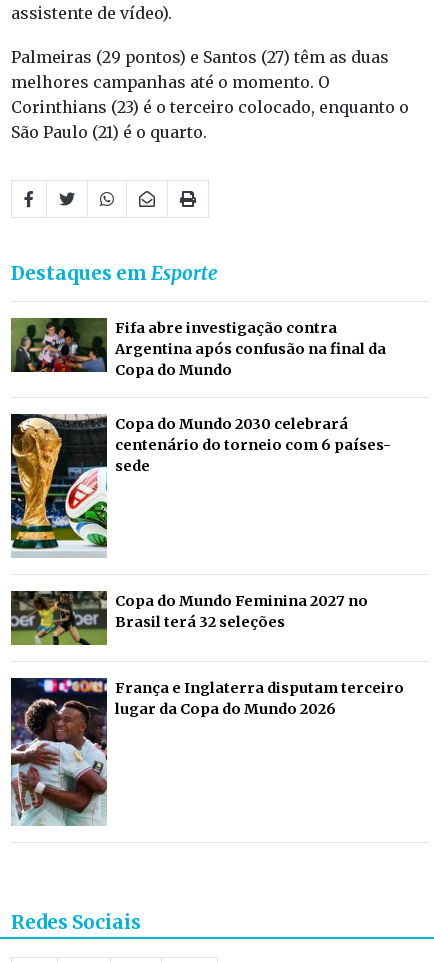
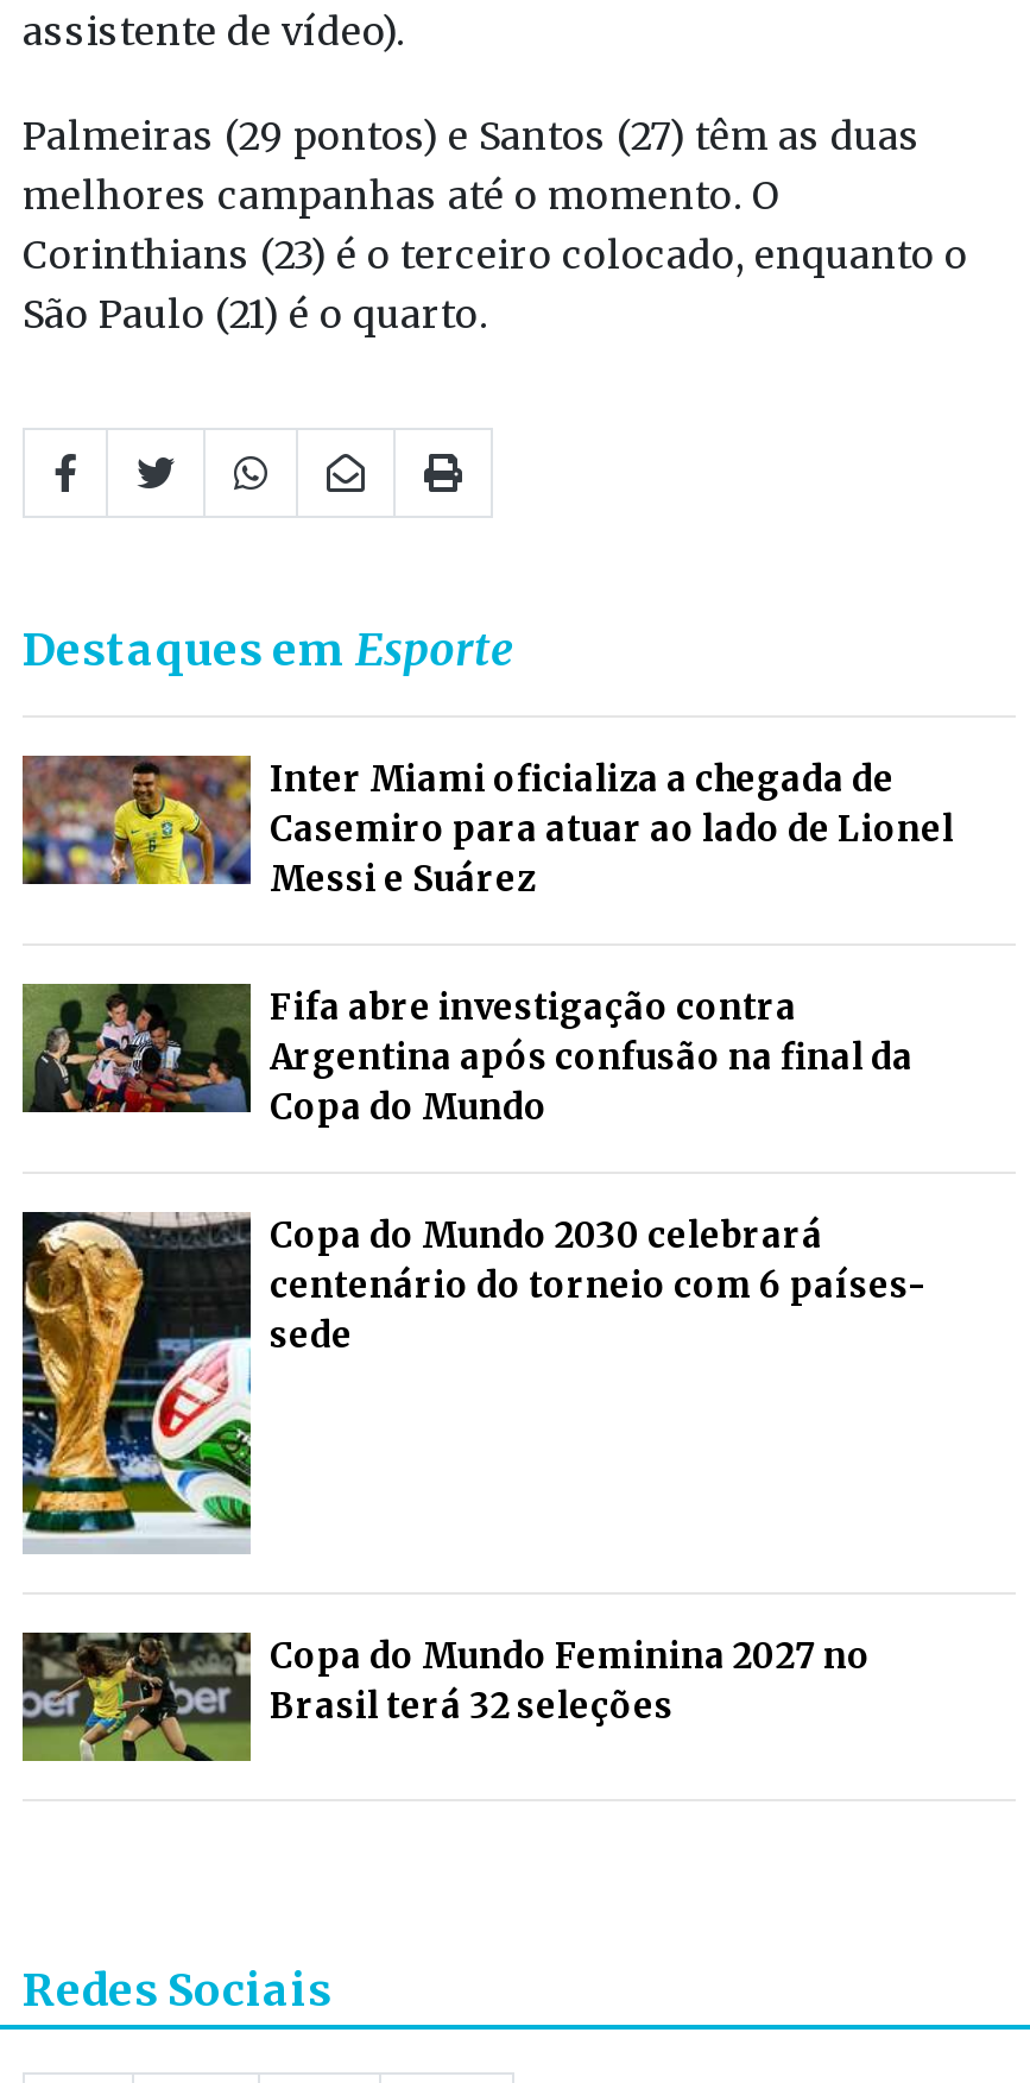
+ [image]
+ Inter Miami oficializa a chegada de
+ Casemiro para atuar ao lado de Lionel
+ Messi e Suárez

moved down: [image] | Fifa abre investigação contra | Argentina após confusão na final da | ... | Copa do Mundo Feminina 2027 no | Brasil terá 32 seleções

- [image]
- França e Inglaterra disputam terceiro
- lugar da Copa do Mundo 2026
